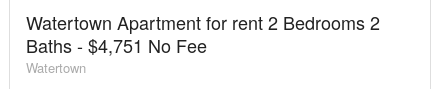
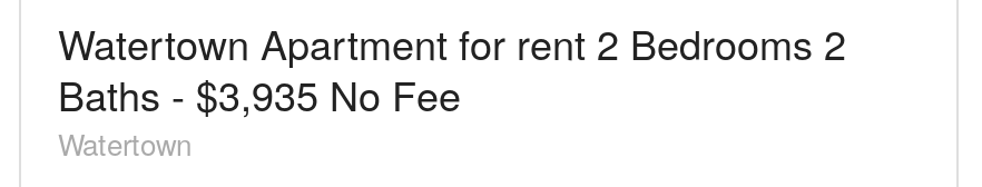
- Baths - $4,751 No Fee
+ Baths - $3,935 No Fee
